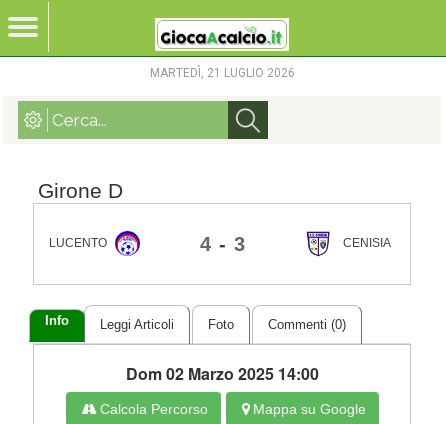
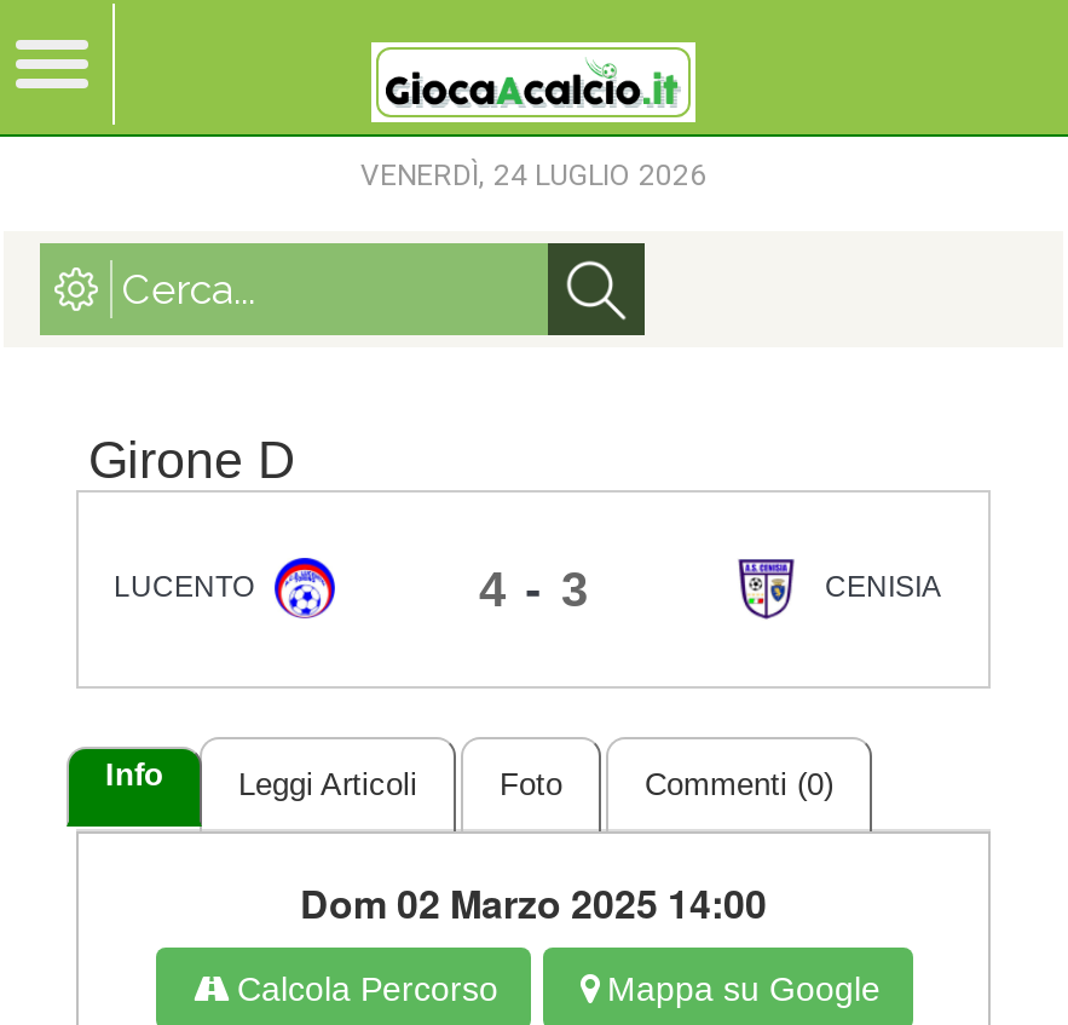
- MARTEDÌ, 21 LUGLIO 2026
+ VENERDÌ, 24 LUGLIO 2026
